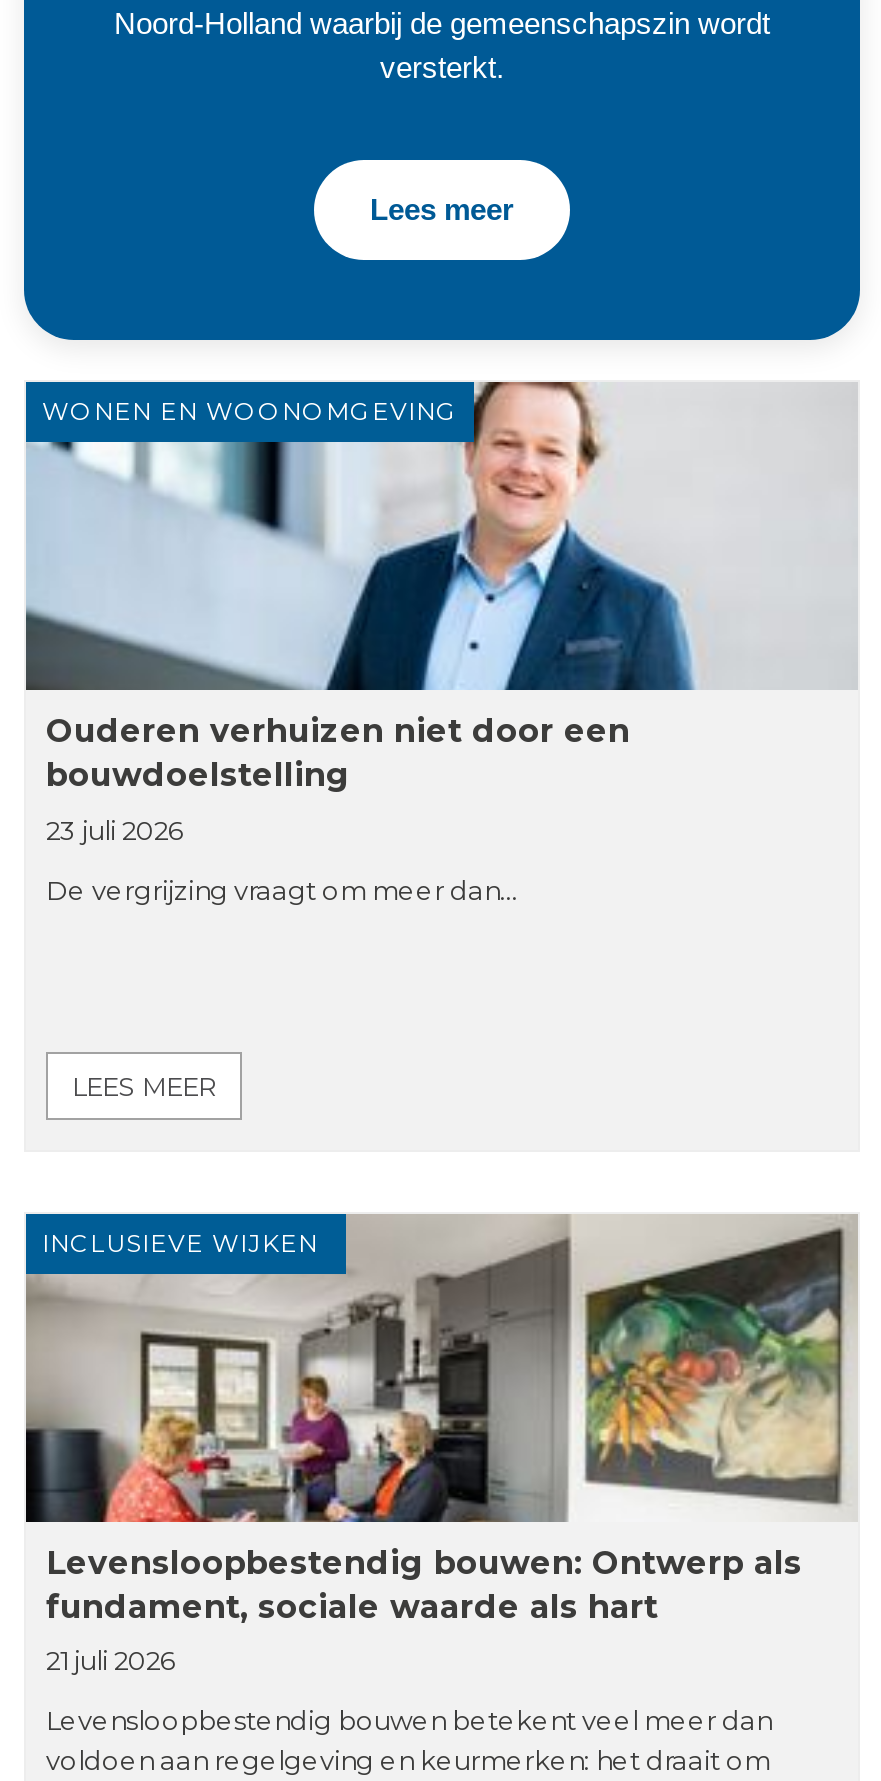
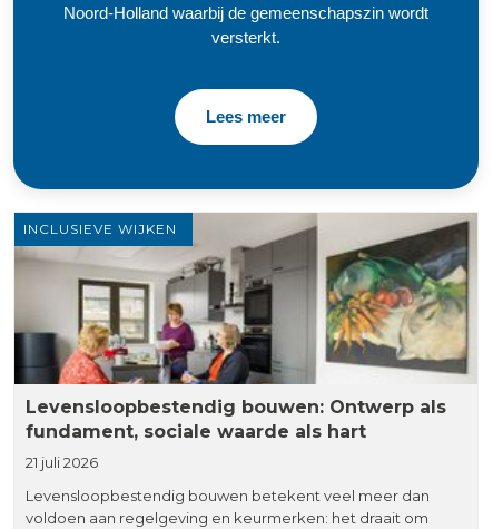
- [image]
- WONEN EN WOONOMGEVING

- Ouderen verhuizen niet door een
- bouwdoelstelling
- 23 juli 2026
- De vergrijzing vraagt om meer dan…

- LEES MEER
